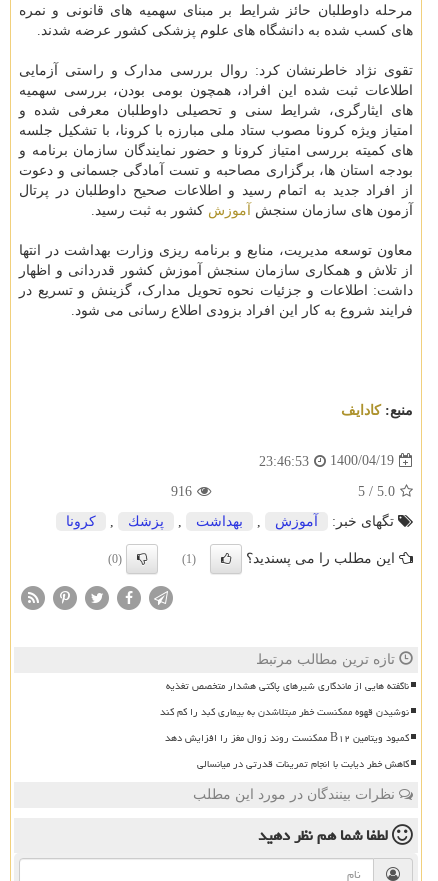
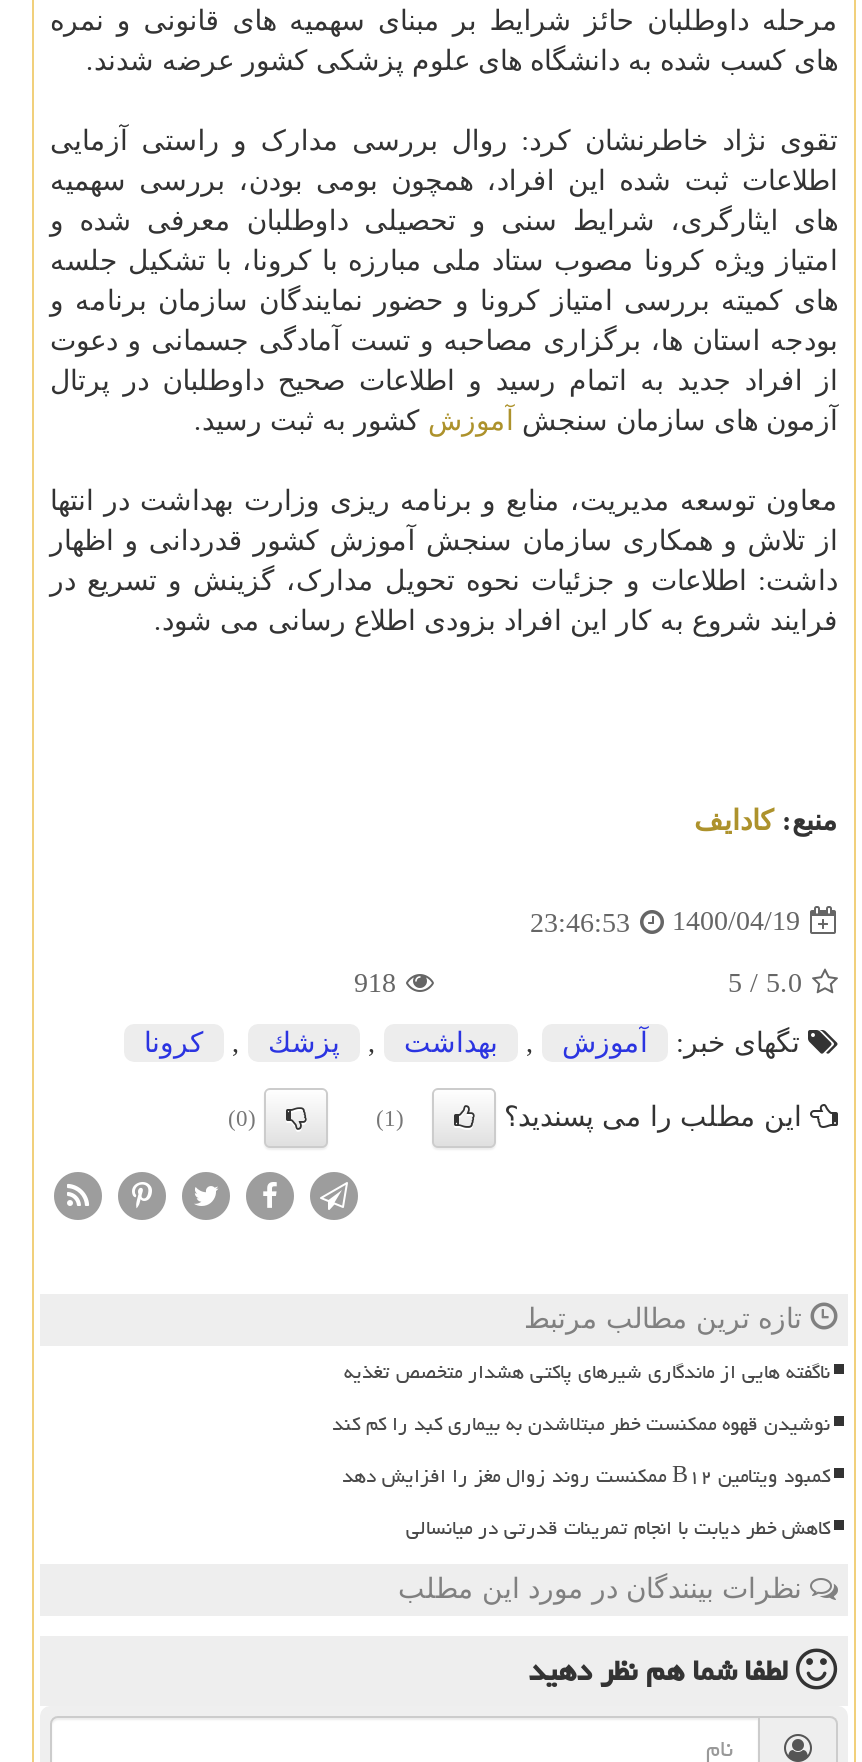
- 916
+ 918
